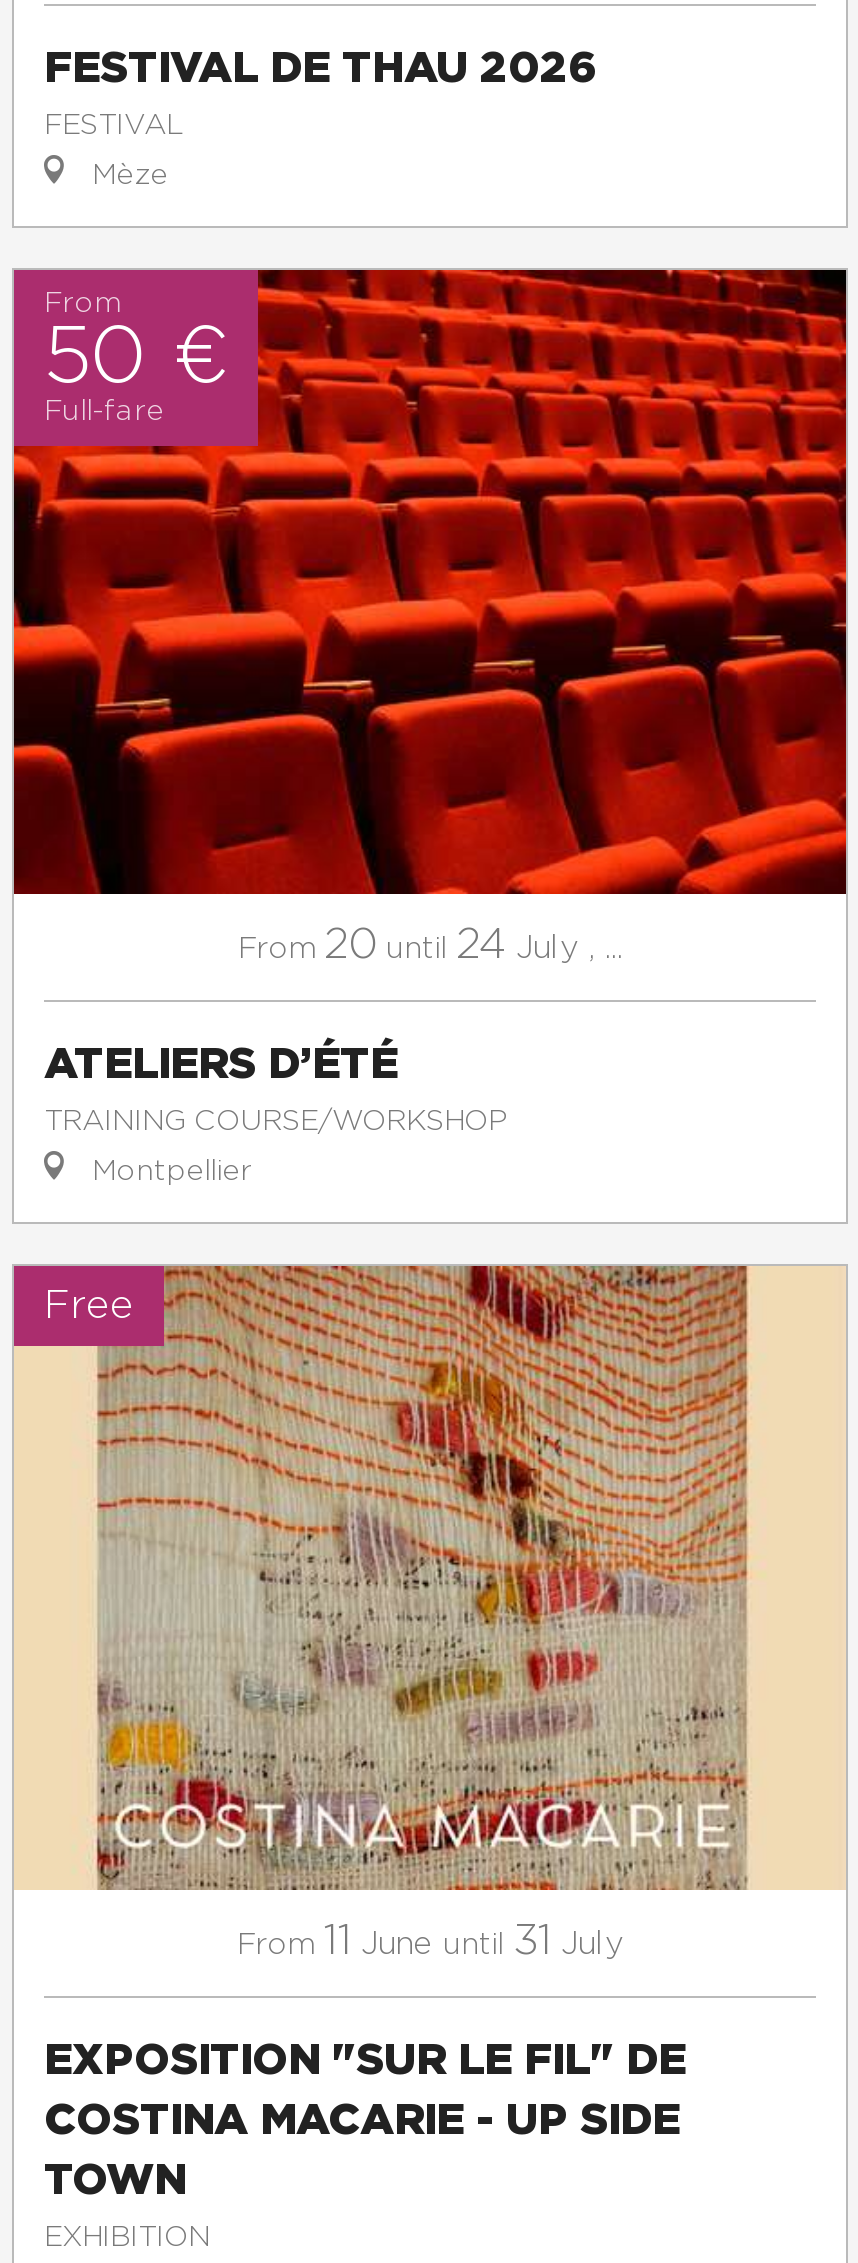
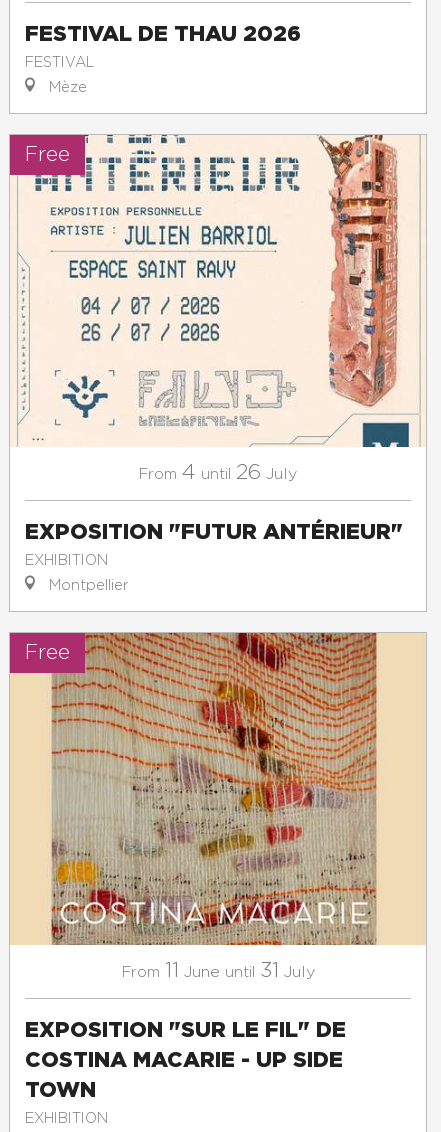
- [image]
- From
- 50 €
- Full-fare
+ [image]
+ Free

- From 20 until 24 July,...
+ From 4 until 26 July

- ATELIERS D’ÉTÉ
- TRAINING COURSE/WORKSHOP
+ EXPOSITION "FUTUR ANTÉRIEUR"
+ EXHIBITION
